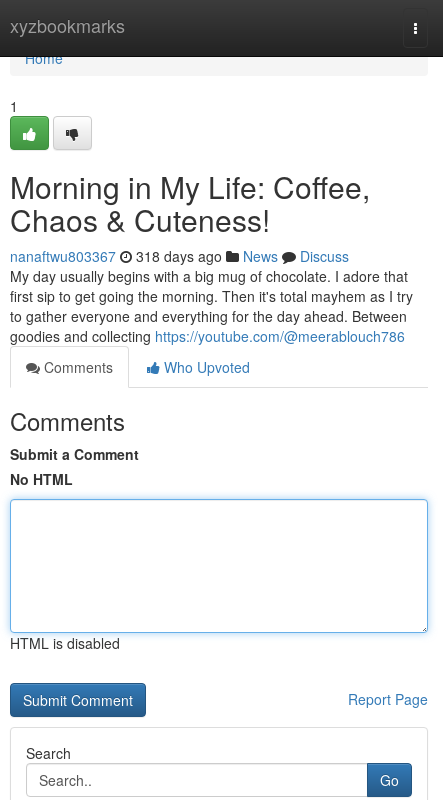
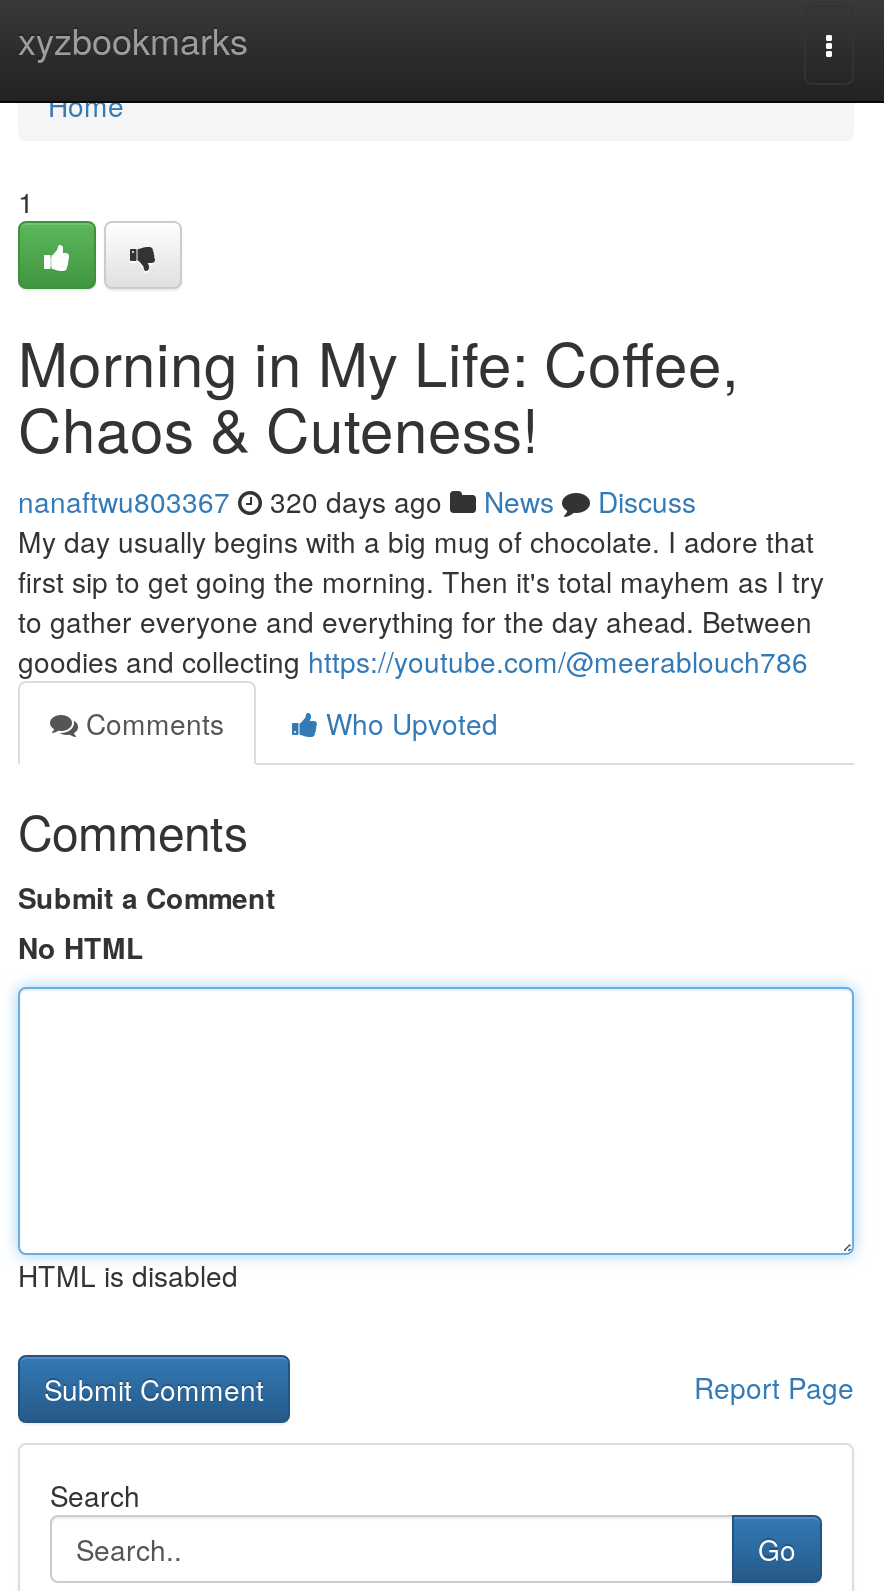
- nanaftwu803367 318 days ago News Discuss
+ nanaftwu803367 320 days ago News Discuss
